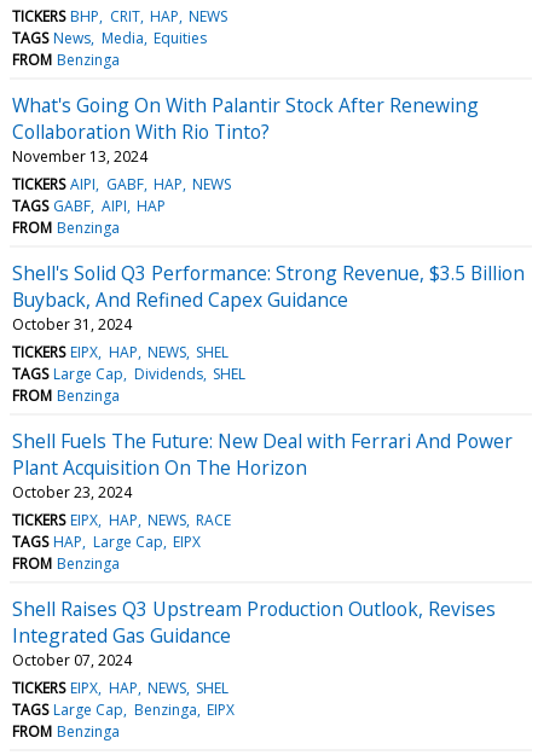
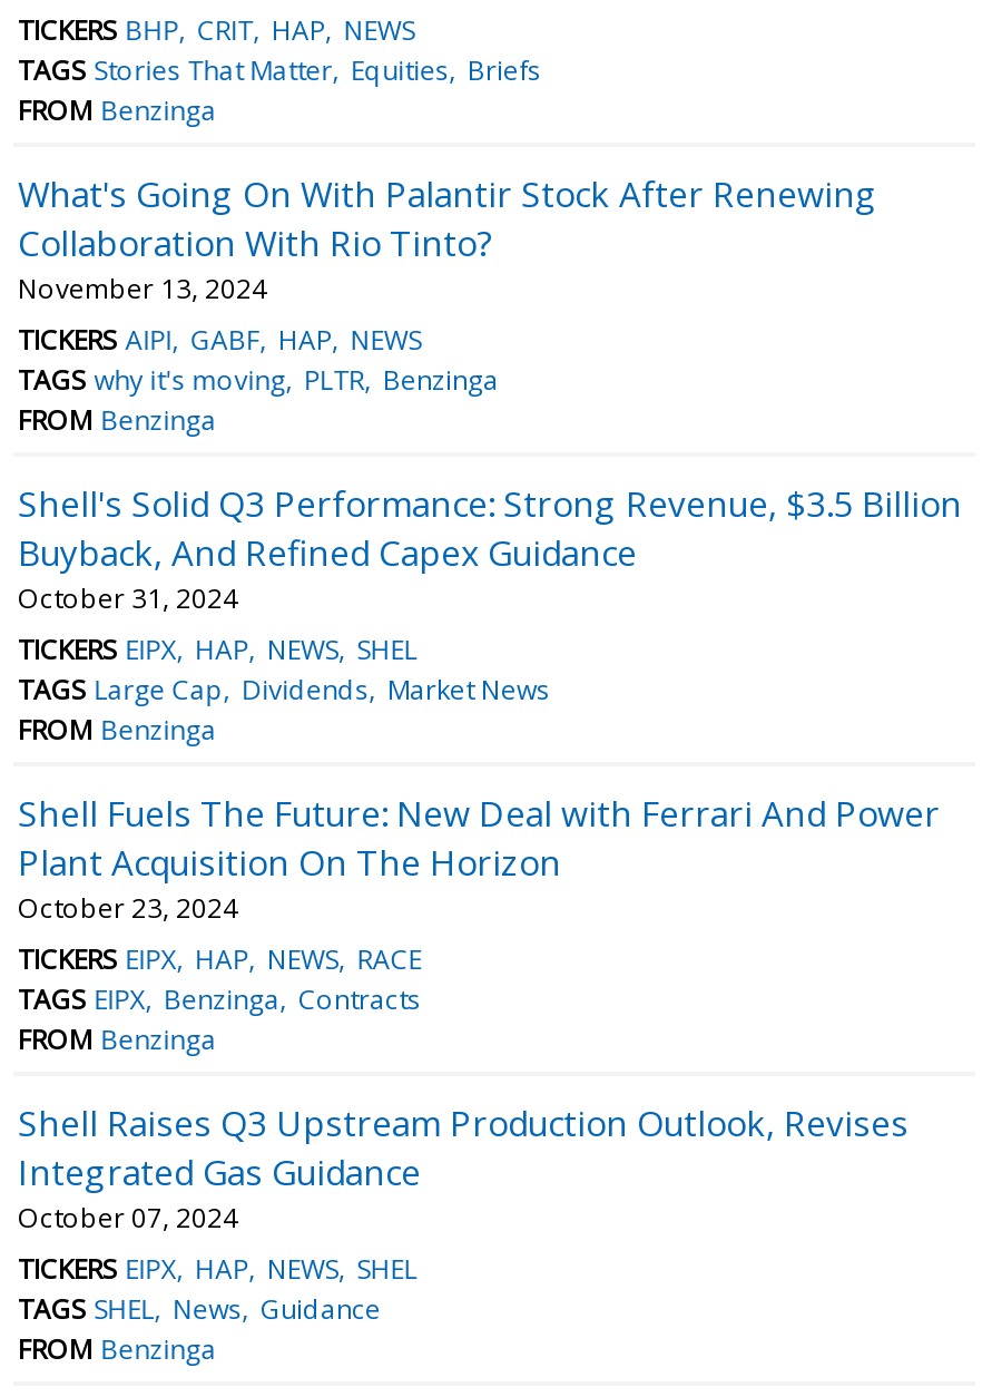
- TAGS News Media Equities
+ TAGS Stories That Matter Equities Briefs

- TAGS GABF AIPI HAP
+ TAGS why it's moving PLTR Benzinga

- TAGS Large Cap Dividends SHEL
+ TAGS Large Cap Dividends Market News

- TAGS HAP Large Cap EIPX
+ TAGS EIPX Benzinga Contracts

- TAGS Large Cap Benzinga EIPX
+ TAGS SHEL News Guidance
